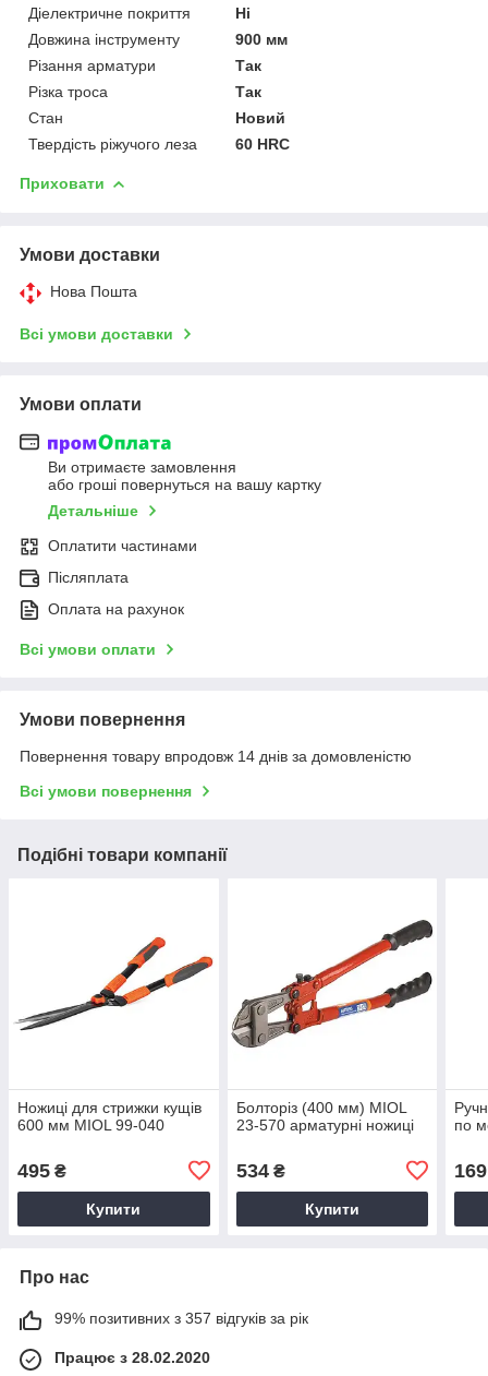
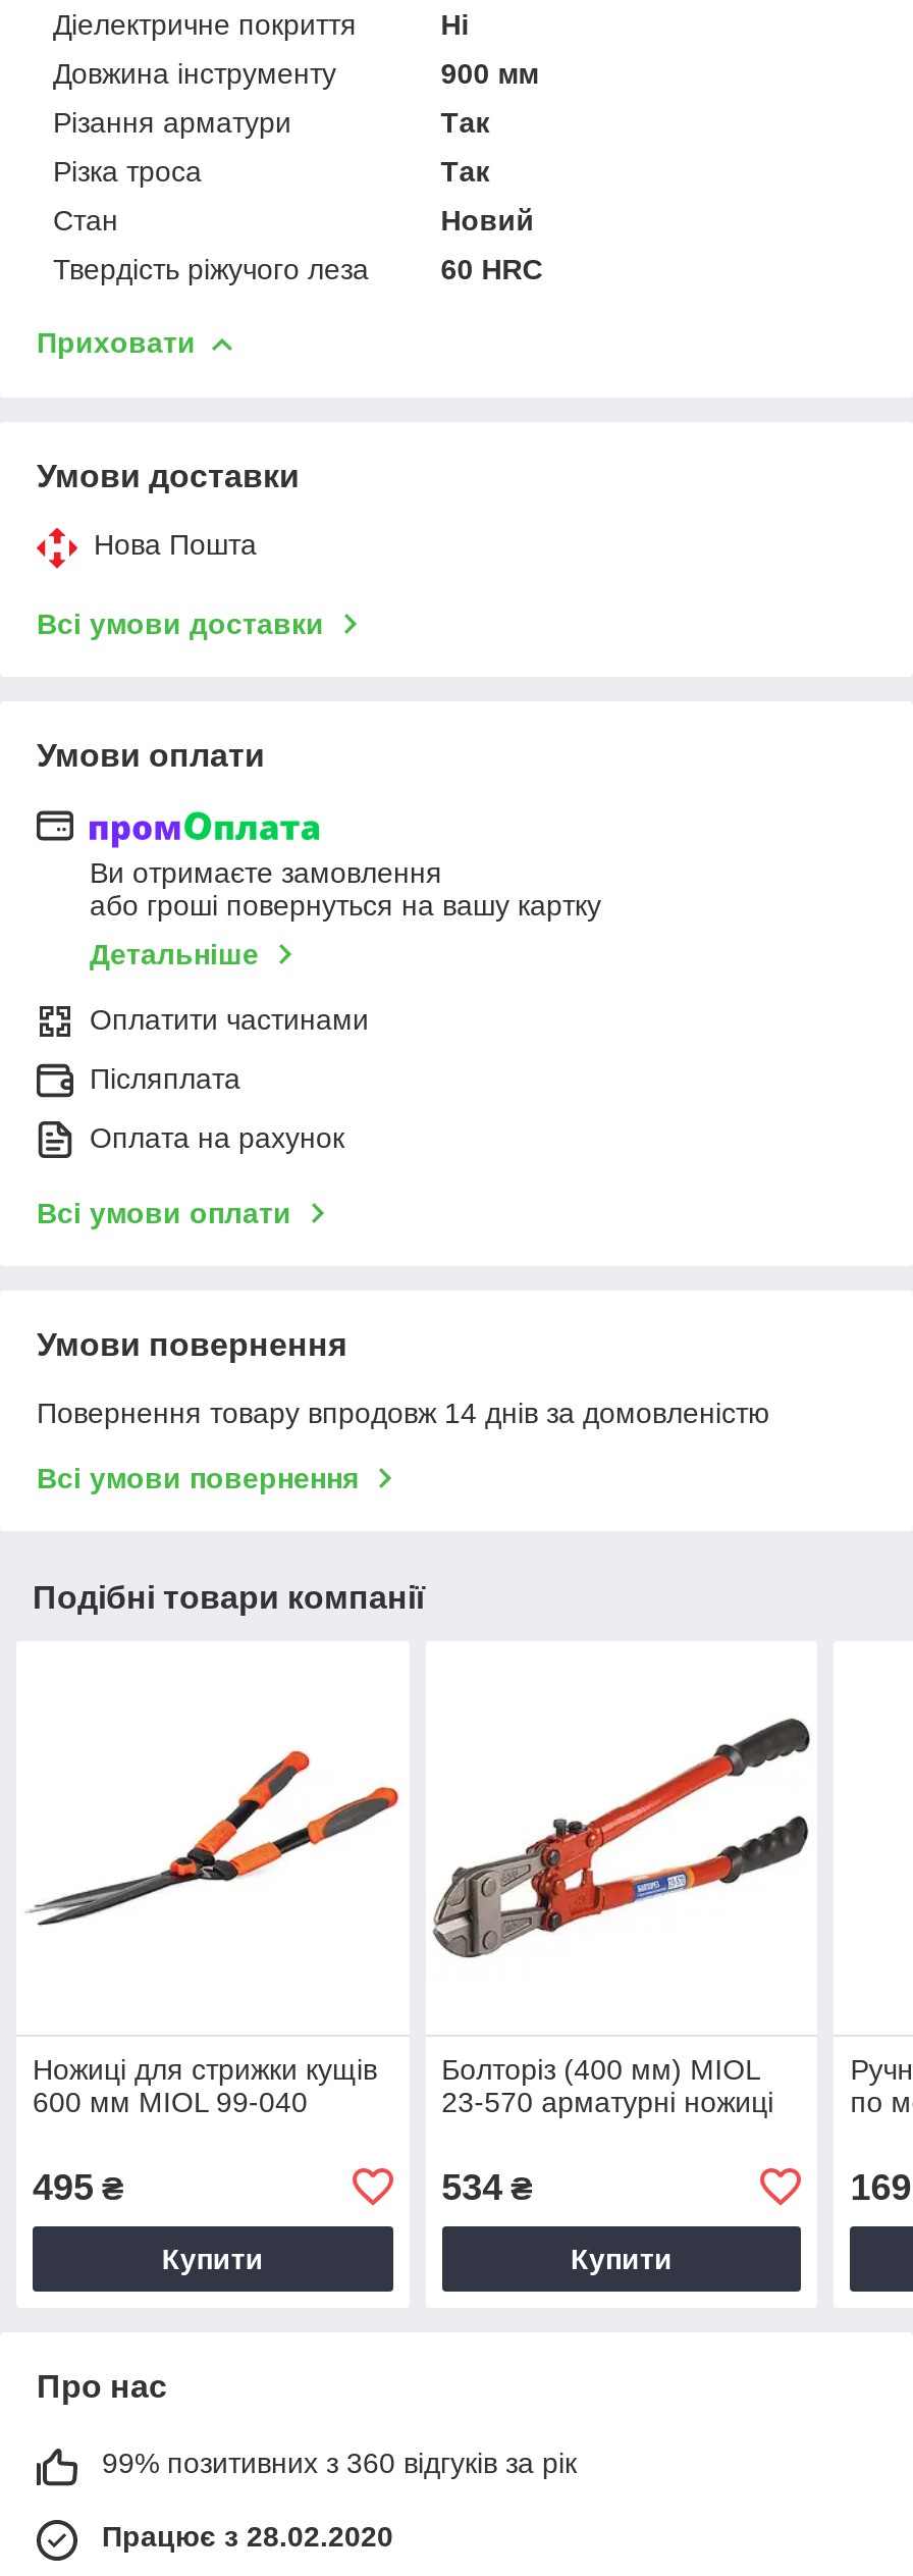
- 99% позитивних з 357 відгуків за рік
+ 99% позитивних з 360 відгуків за рік
